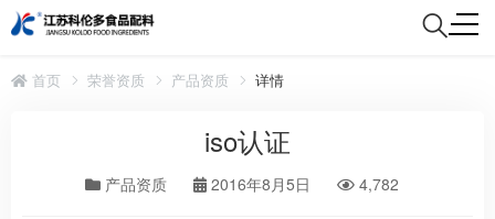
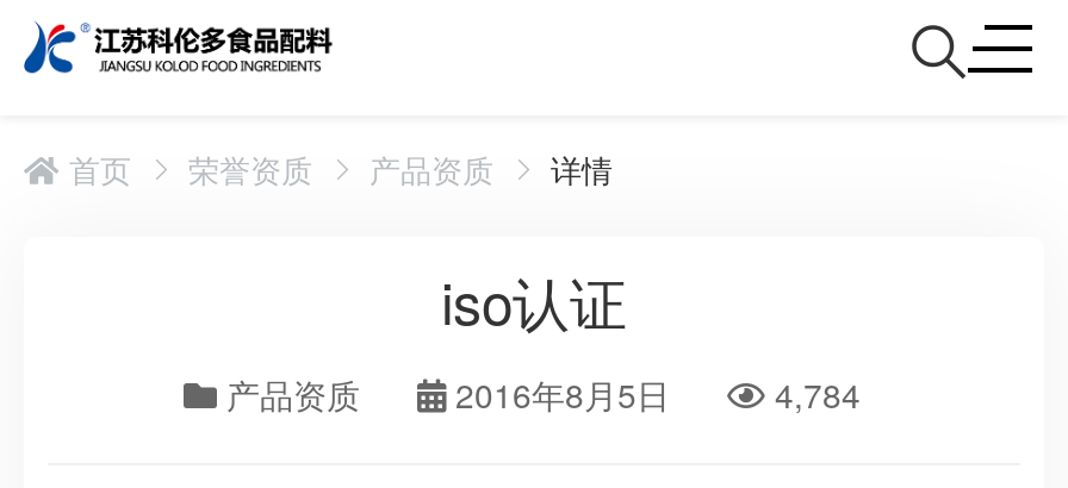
- 产品资质 2016年8月5日 4,782
+ 产品资质 2016年8月5日 4,784
